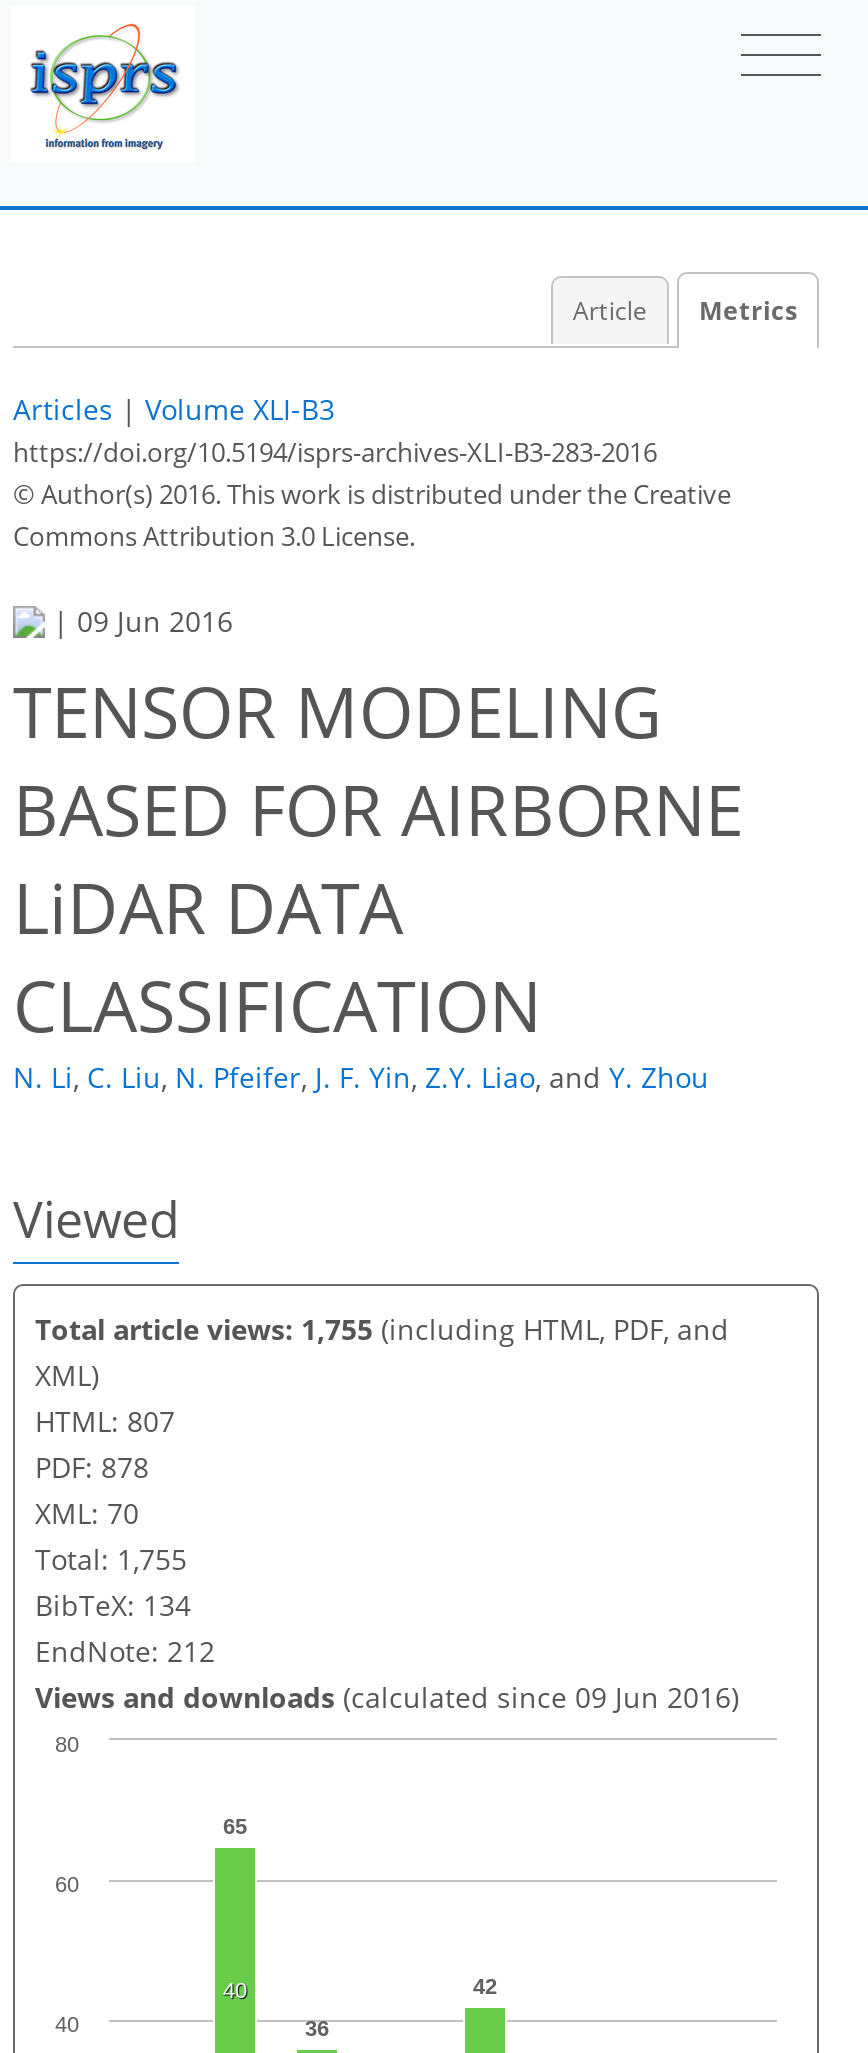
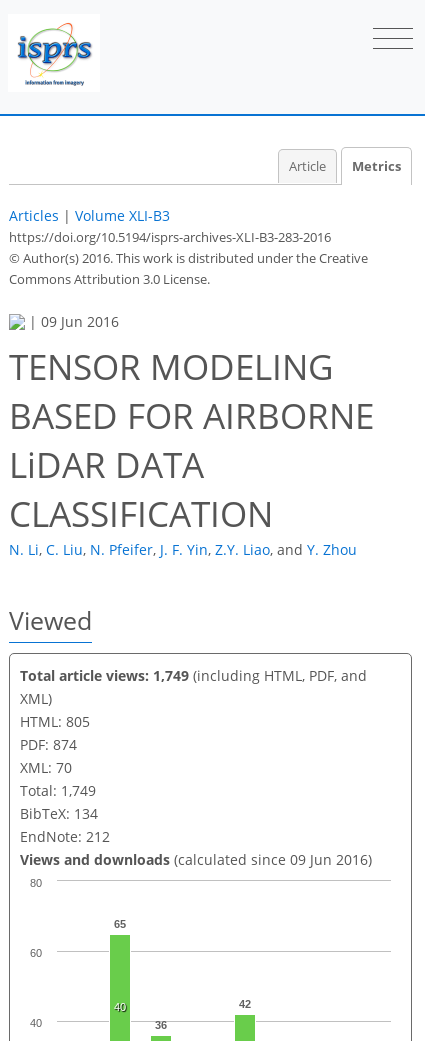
- Total article views: 1,755 (including HTML, PDF, and
+ Total article views: 1,749 (including HTML, PDF, and

- HTML: 807
+ HTML: 805

- PDF: 878
+ PDF: 874

- Total: 1,755
+ Total: 1,749
